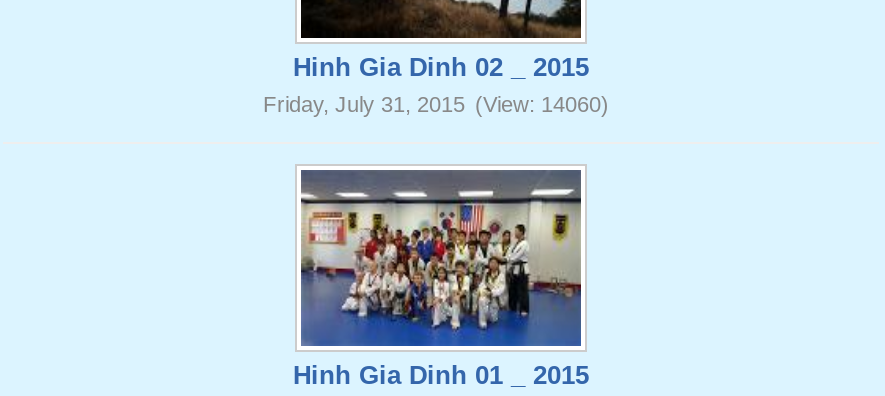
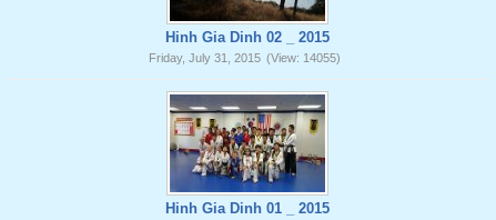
- Friday, July 31, 2015 (View: 14060)
+ Friday, July 31, 2015 (View: 14055)
